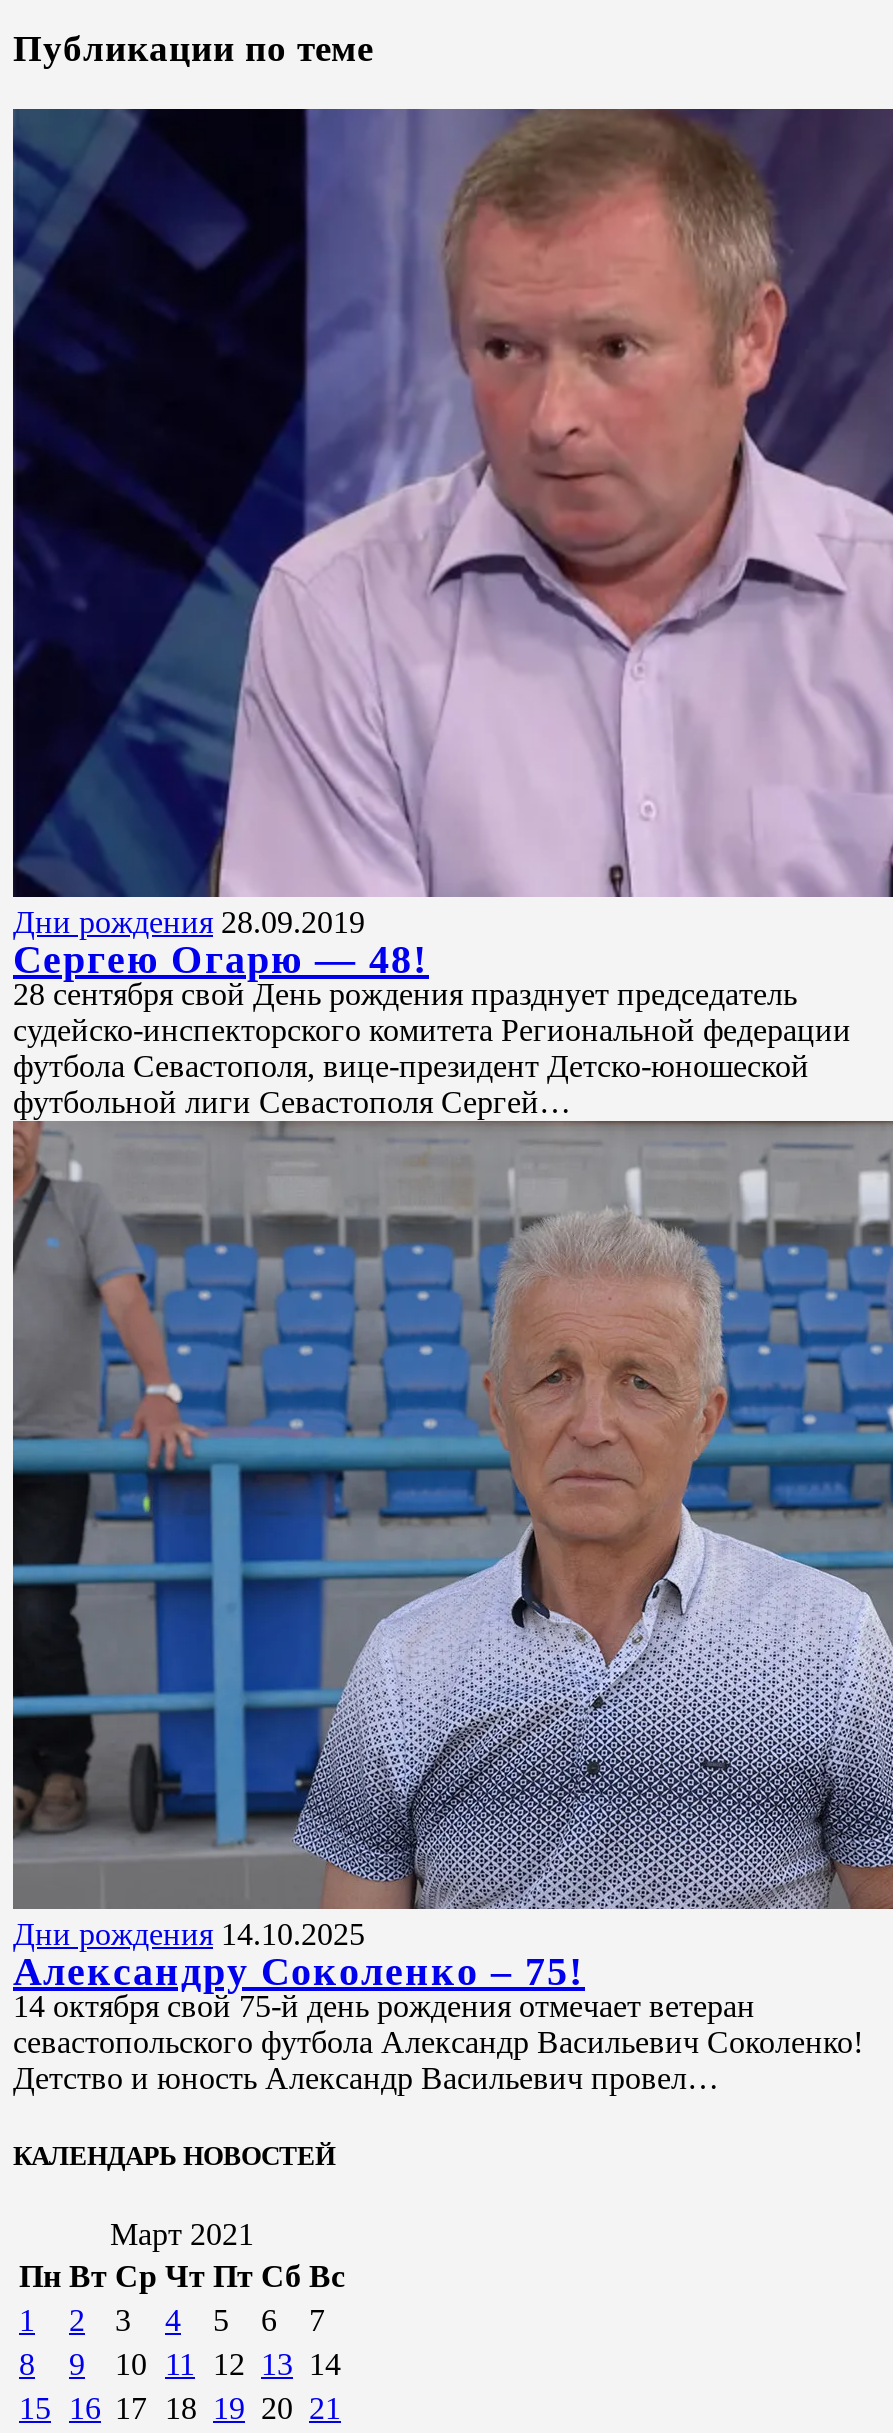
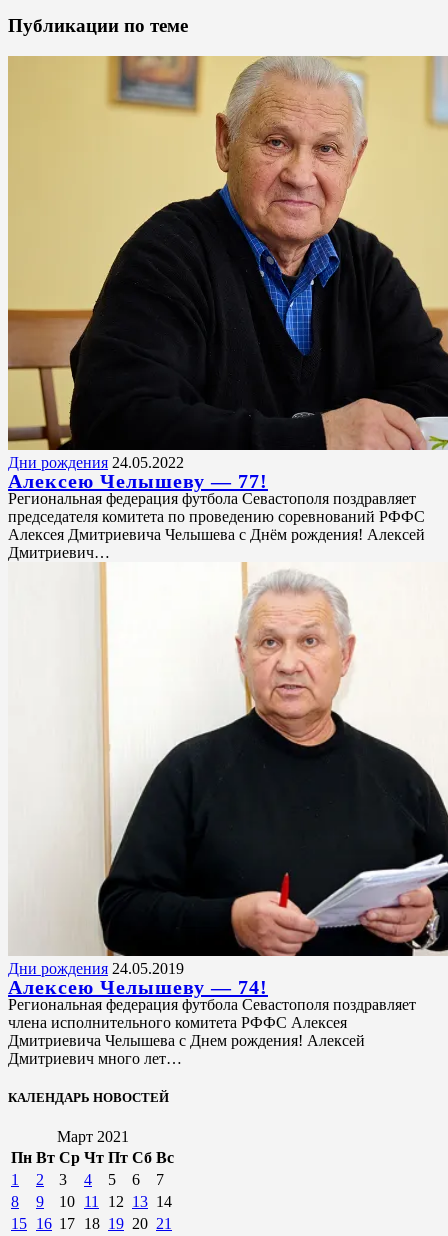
- [image]
- Дни рождения 28.09.2019
- Сергею Огарю — 48!
- 28 сентября свой День рождения празднует председатель
- судейско-инспекторского комитета Региональной федерации
- футбола Севастополя, вице-президент Детско-юношеской
- футбольной лиги Севастополя Сергей…
+ [image]
+ Дни рождения 24.05.2022
+ Алексею Челышеву — 77!
+ Региональная федерация футбола Севастополя поздравляет
+ председателя комитета по проведению соревнований РФФС
+ Алексея Дмитриевича Челышева с Днём рождения! Алексей
+ Дмитриевич…

- [image]
- Дни рождения 14.10.2025
- Александру Соколенко – 75!
- 14 октября свой 75-й день рождения отмечает ветеран
- севастопольского футбола Александр Васильевич Соколенко!
- Детство и юность Александр Васильевич провел…
+ [image]
+ Дни рождения 24.05.2019
+ Алексею Челышеву — 74!
+ Региональная федерация футбола Севастополя поздравляет
+ члена исполнительного комитета РФФС Алексея
+ Дмитриевича Челышева с Днем рождения! Алексей
+ Дмитриевич много лет…
